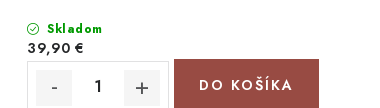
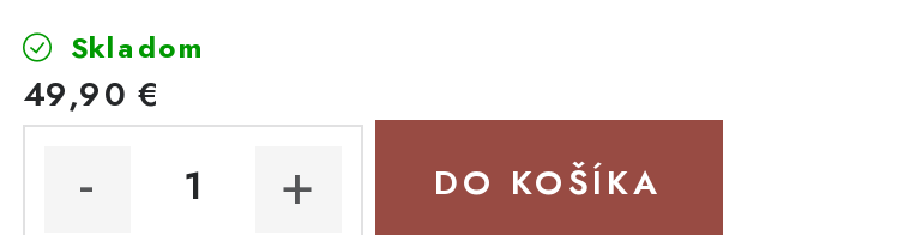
- 39,90 €
+ 49,90 €
